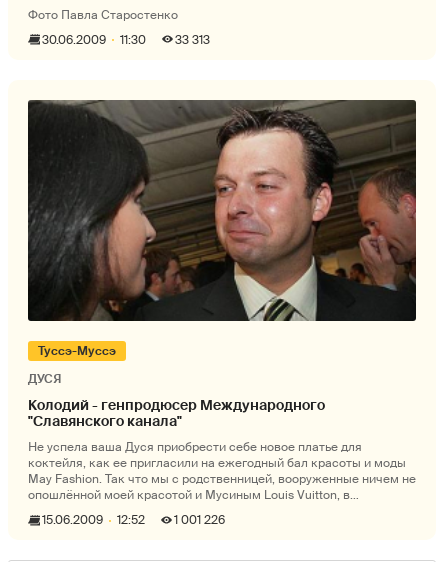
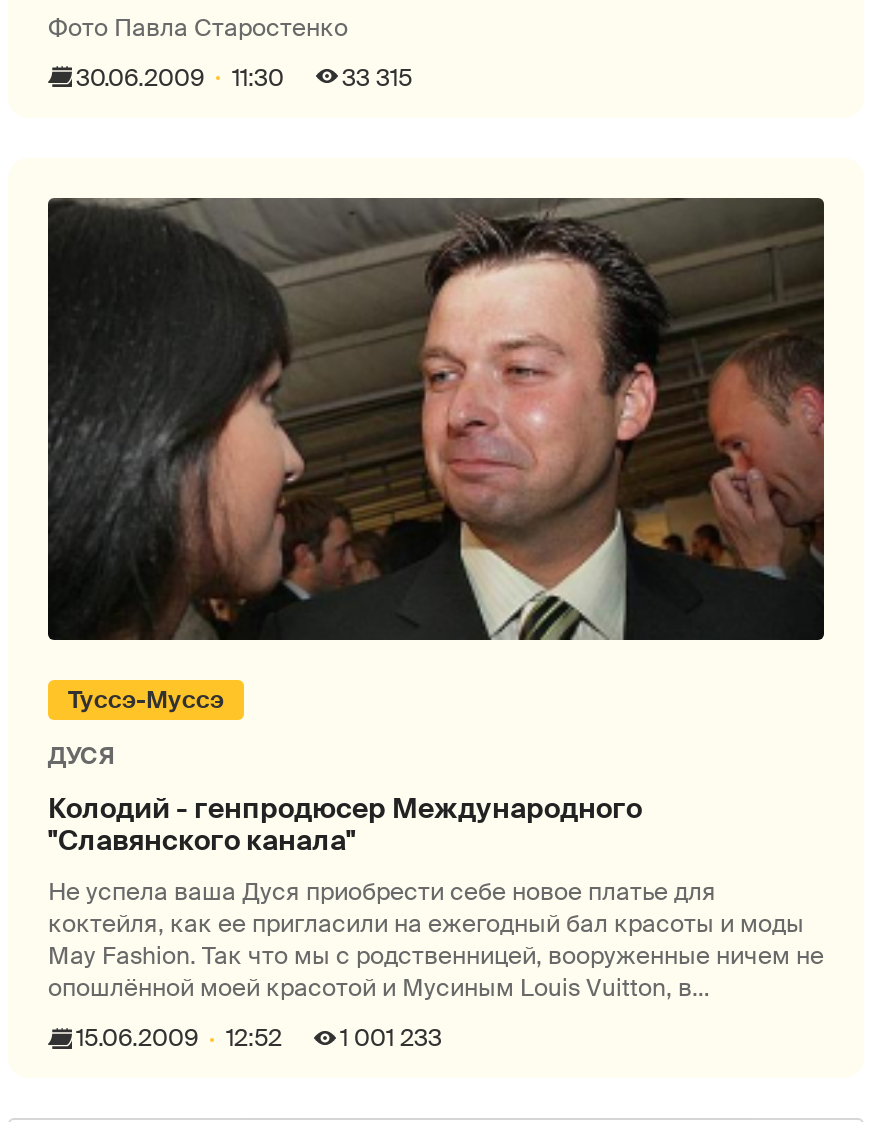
- 30.06.2009 11:30 33 313
+ 30.06.2009 11:30 33 315

- 15.06.2009 12:52 1 001 226
+ 15.06.2009 12:52 1 001 233
